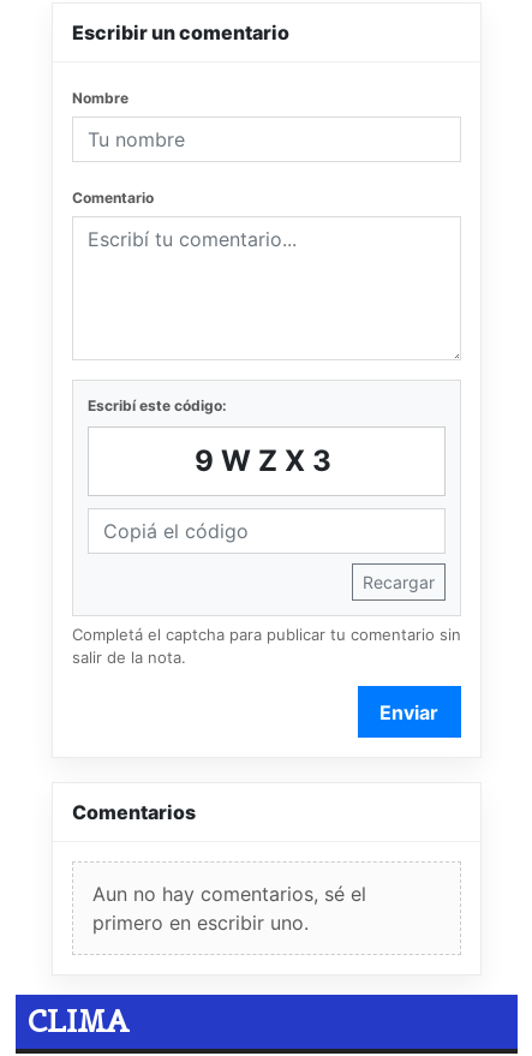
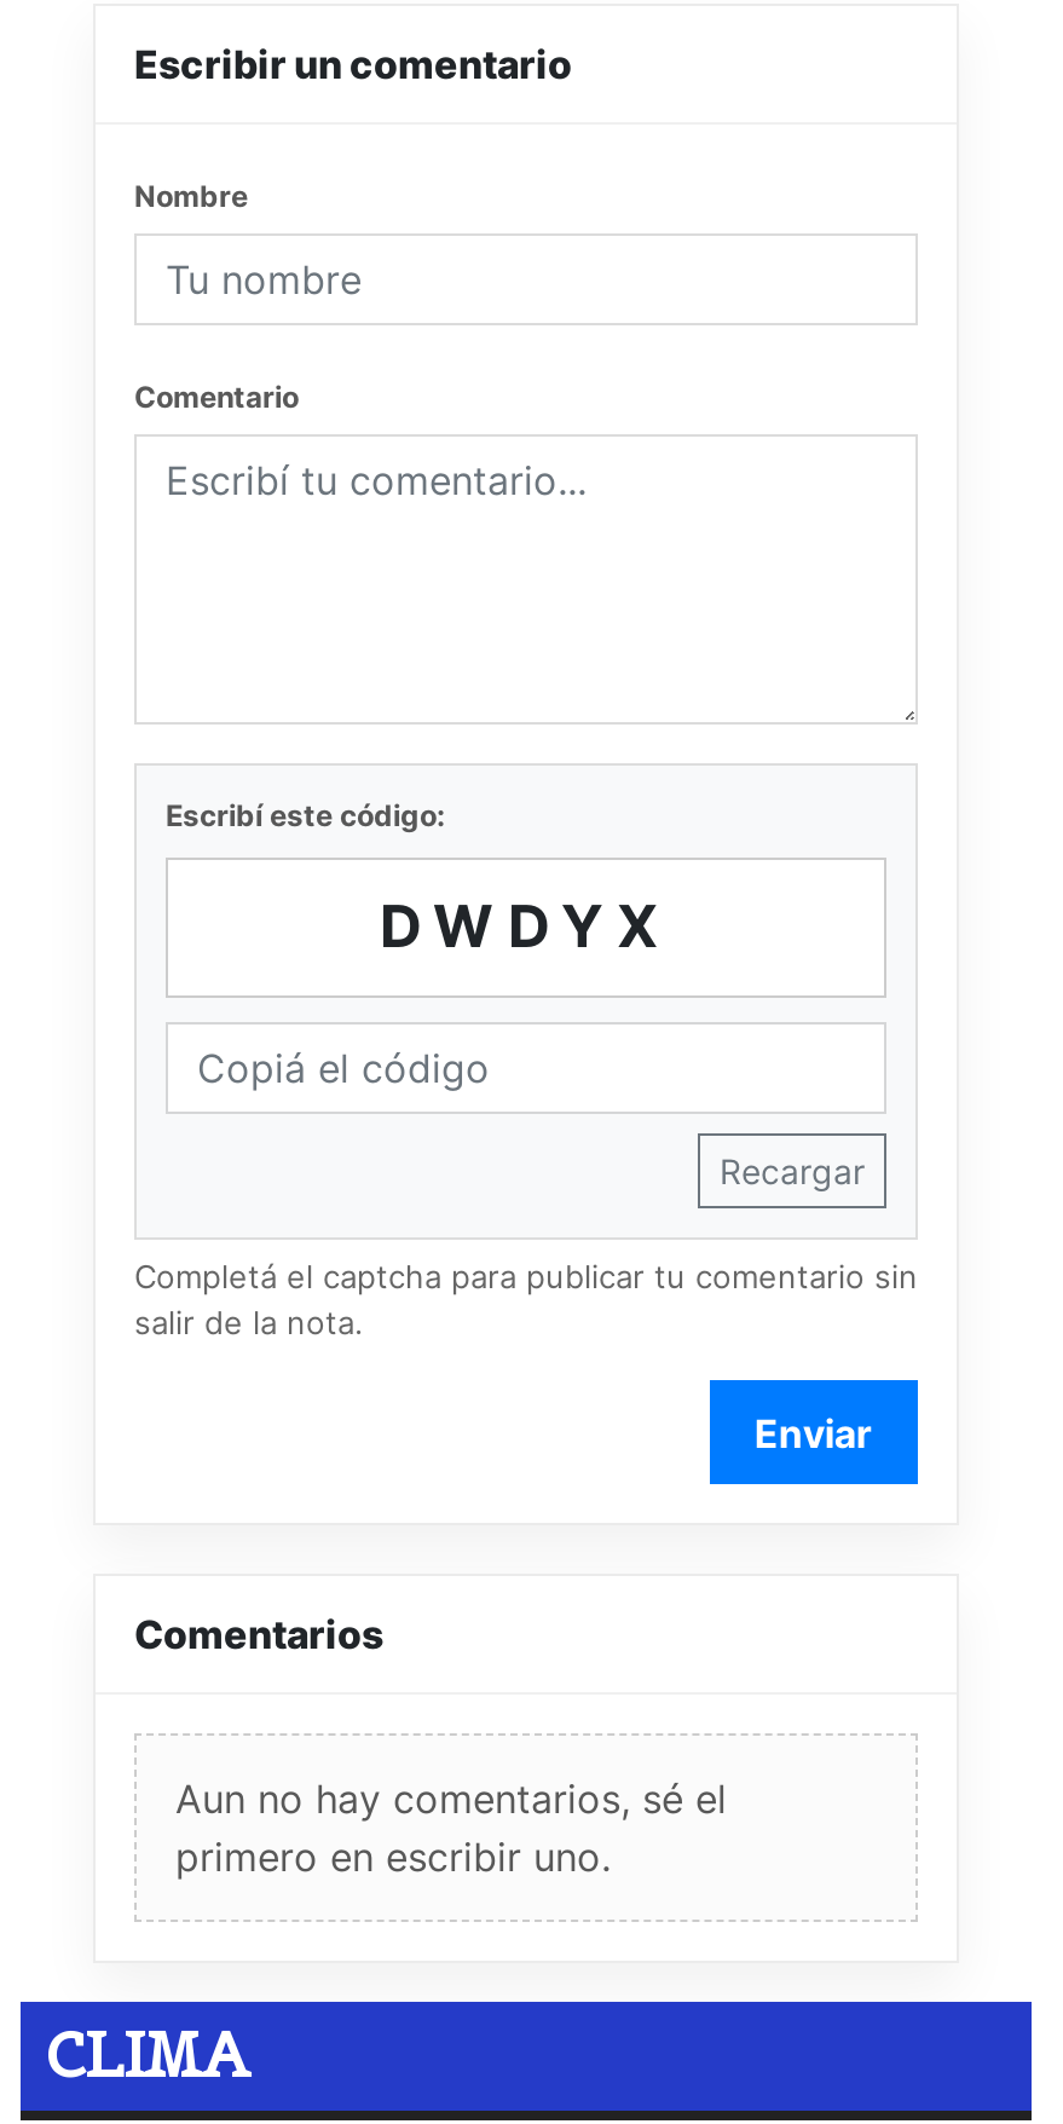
- 9WZX3
+ DWDYX
